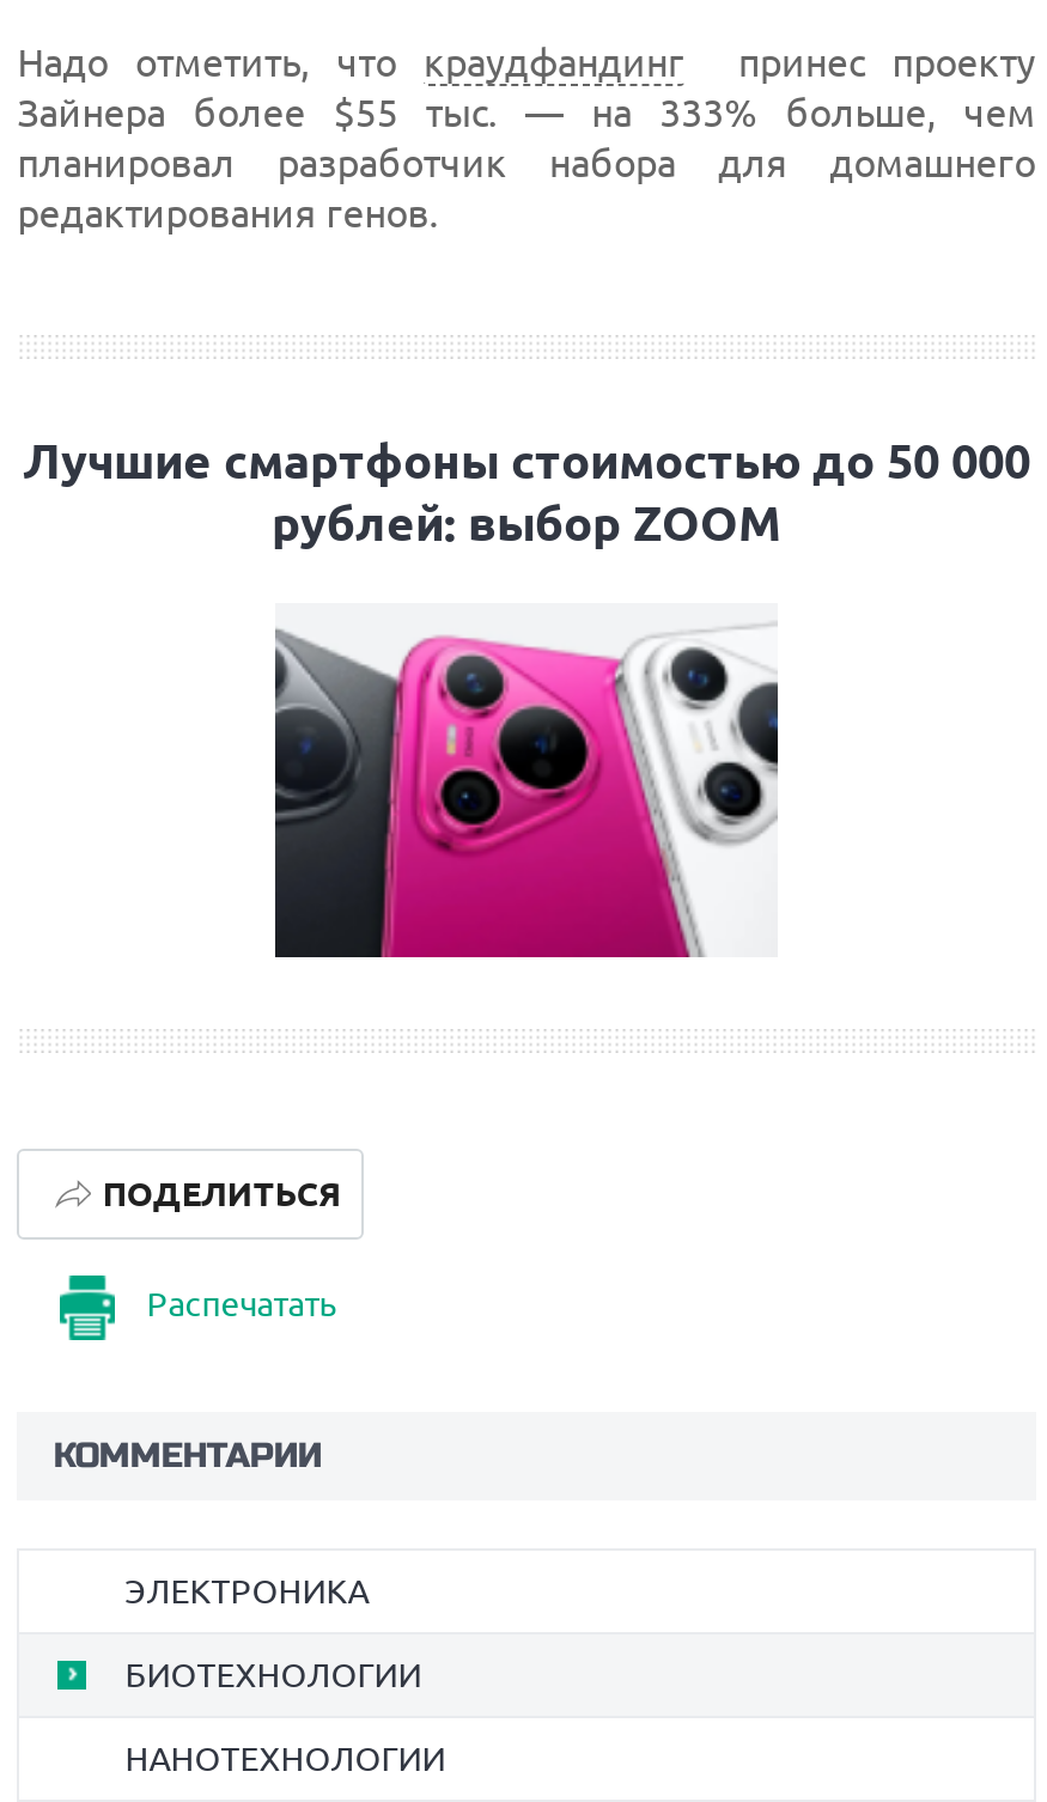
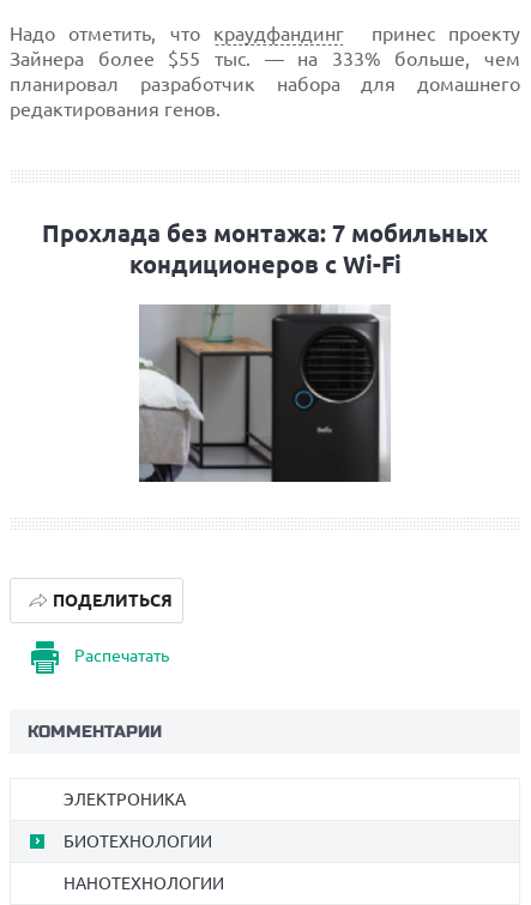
- Лучшие смартфоны стоимостью до 50 000
- рублей: выбор ZOOM
+ Прохлада без монтажа: 7 мобильных
+ кондиционеров с Wi-Fi

- [image]
+ [image]
